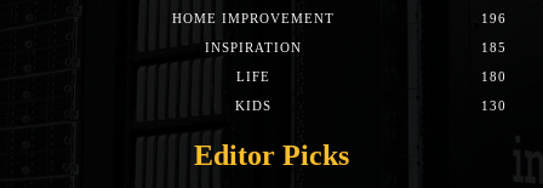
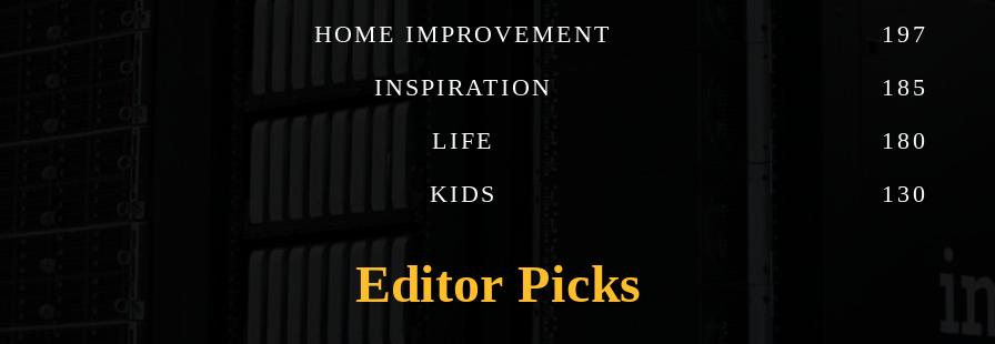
- 196
+ 197
